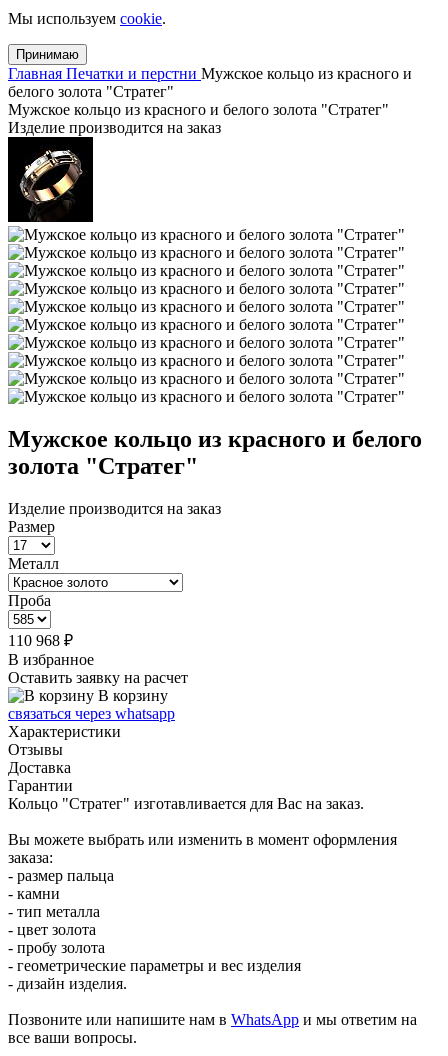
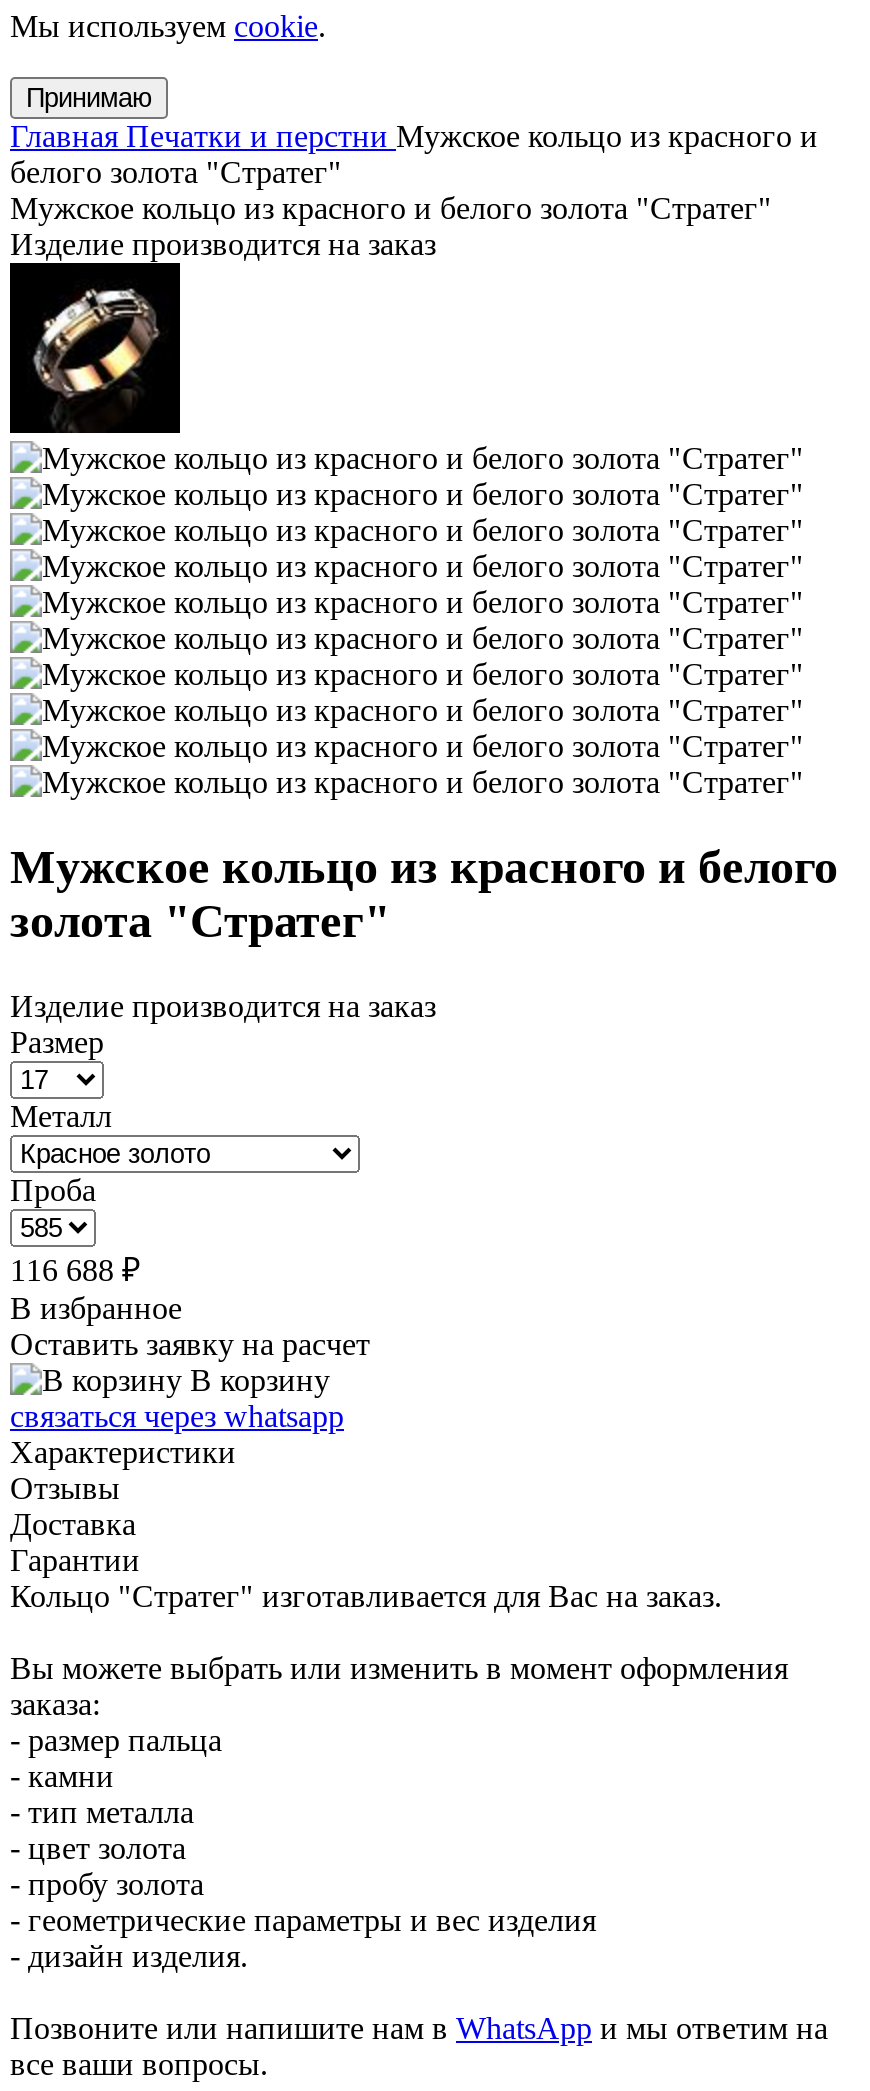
- 110 968 ₽
+ 116 688 ₽
